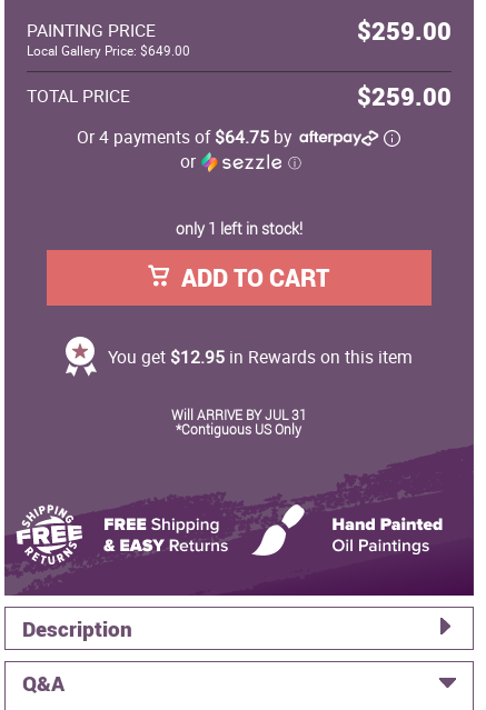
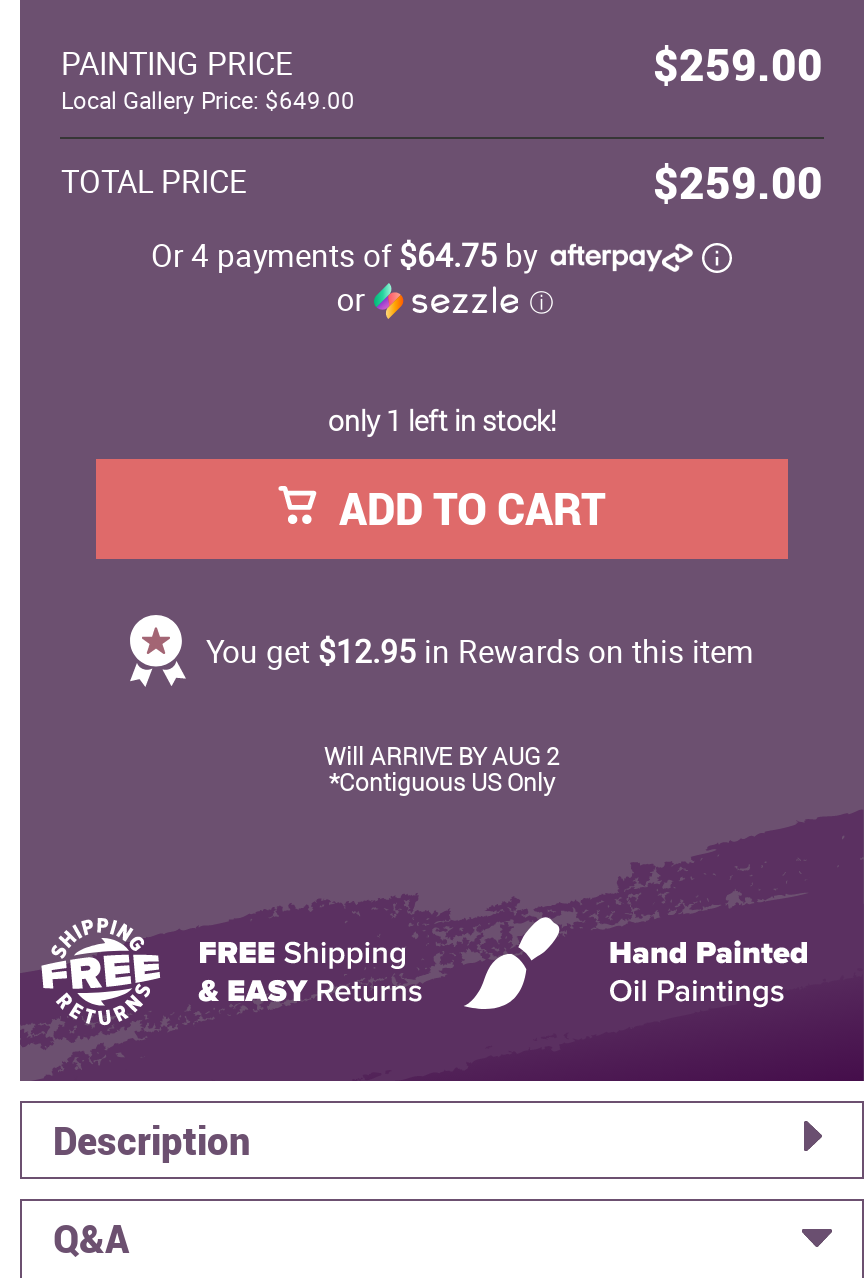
- Will ARRIVE BY JUL 31
+ Will ARRIVE BY AUG 2
